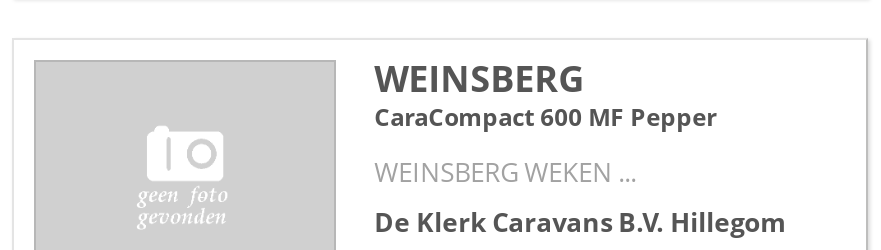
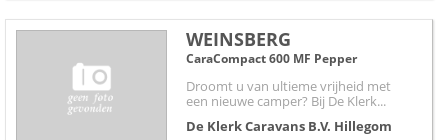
- WEINSBERG WEKEN ...
+ Droomt u van ultieme vrijheid met
+ een nieuwe camper? Bij De Klerk...
